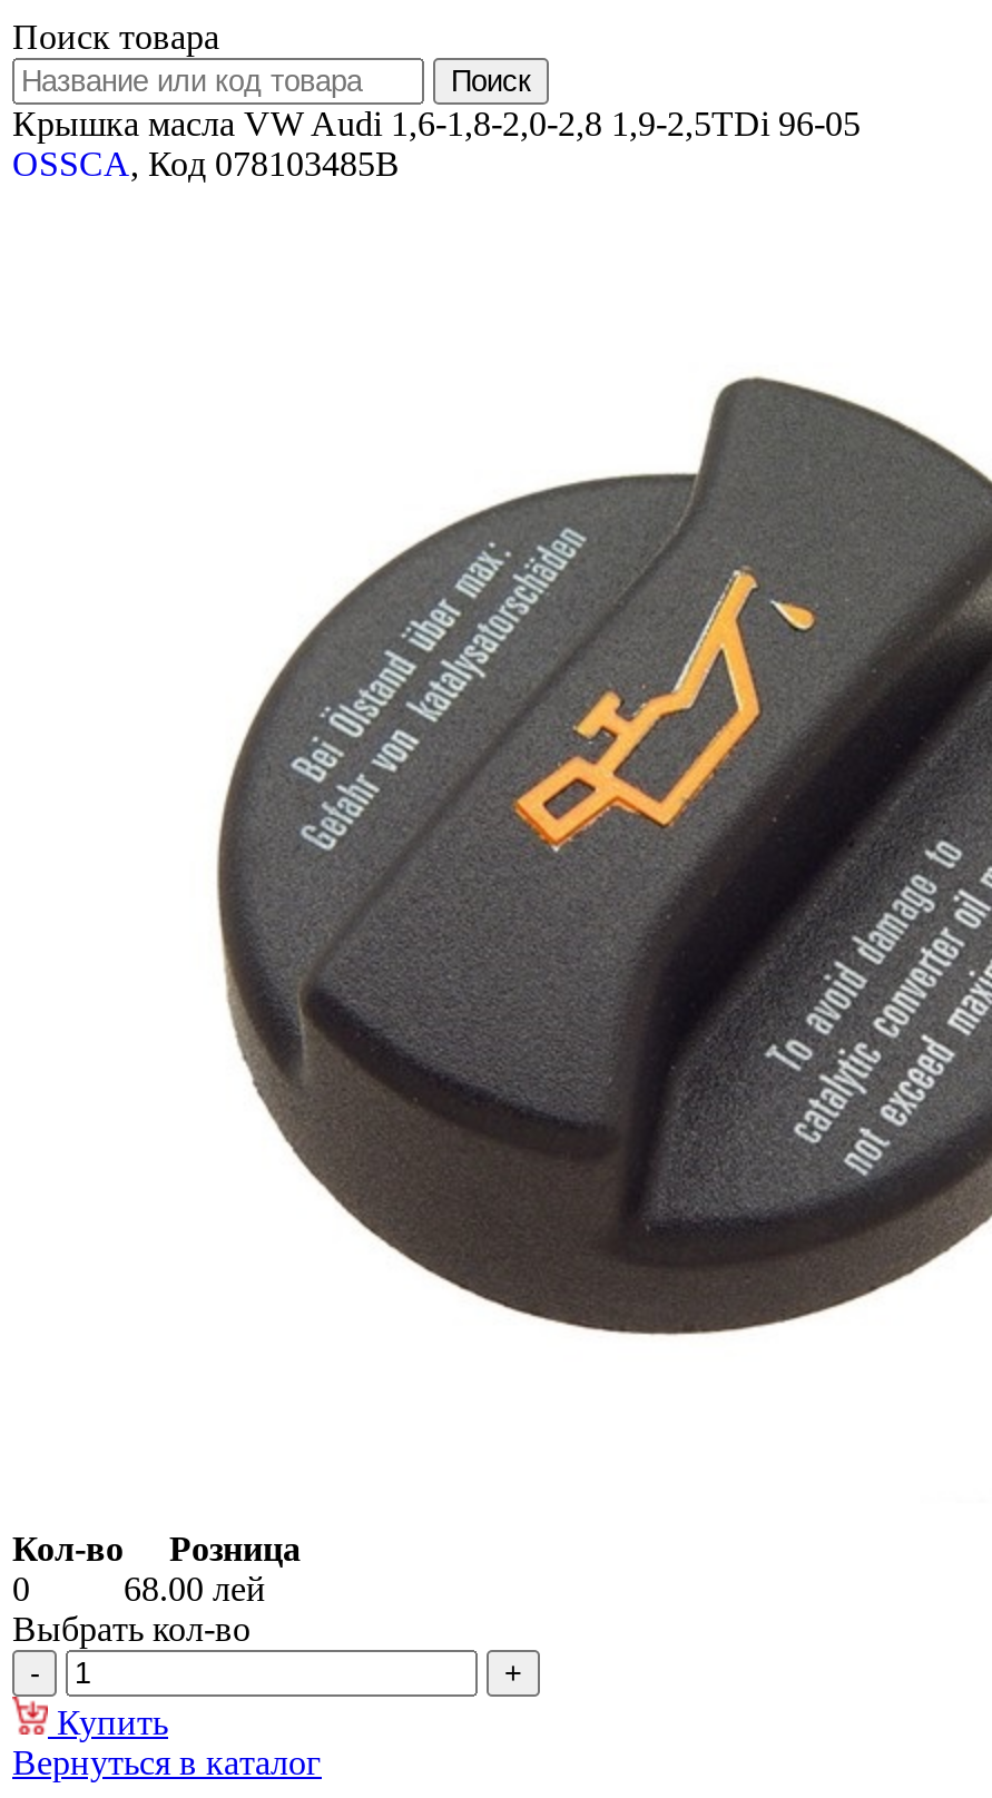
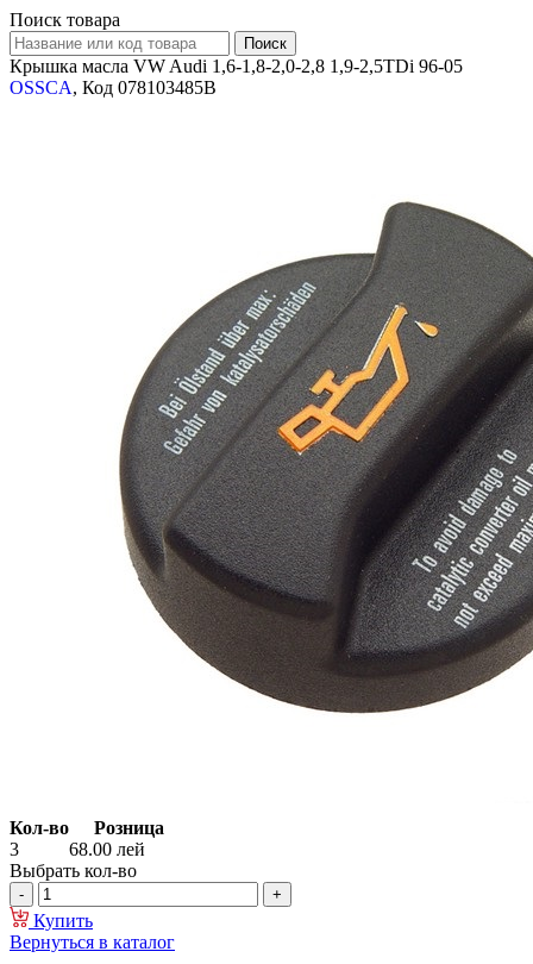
- 0
+ 3
